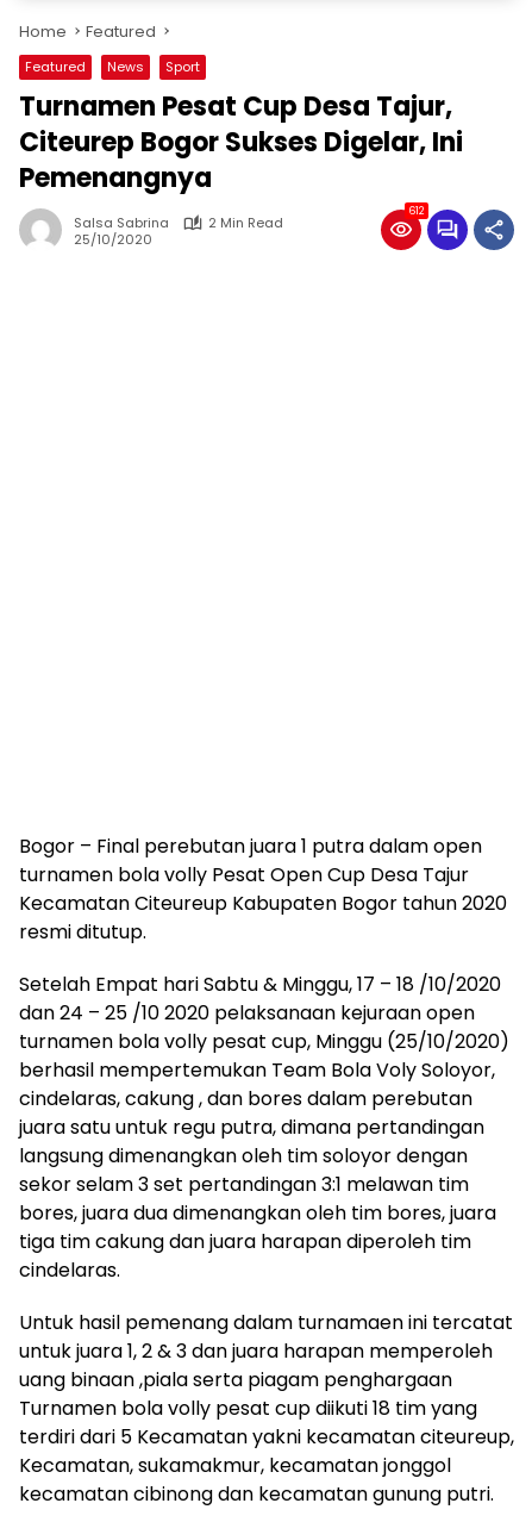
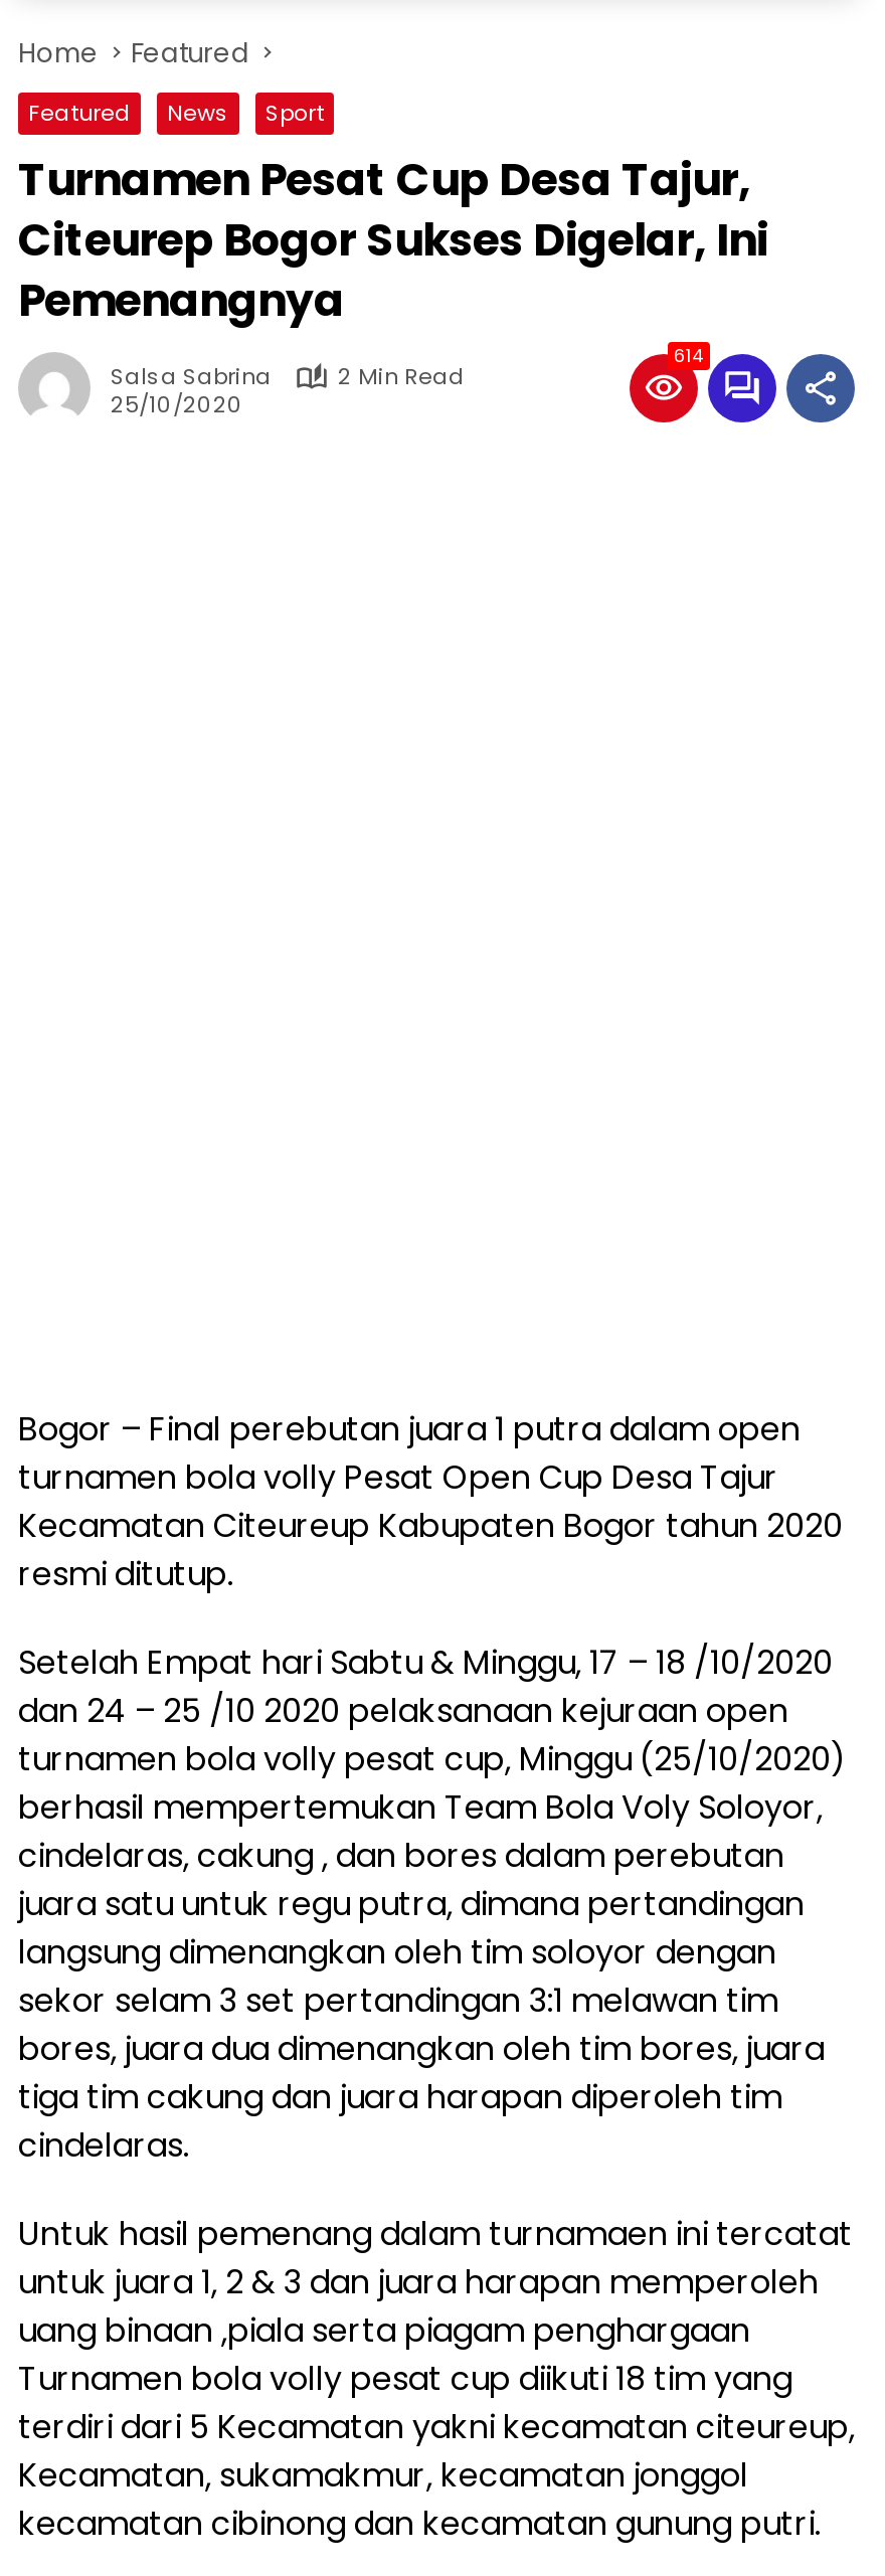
- 612
+ 614
